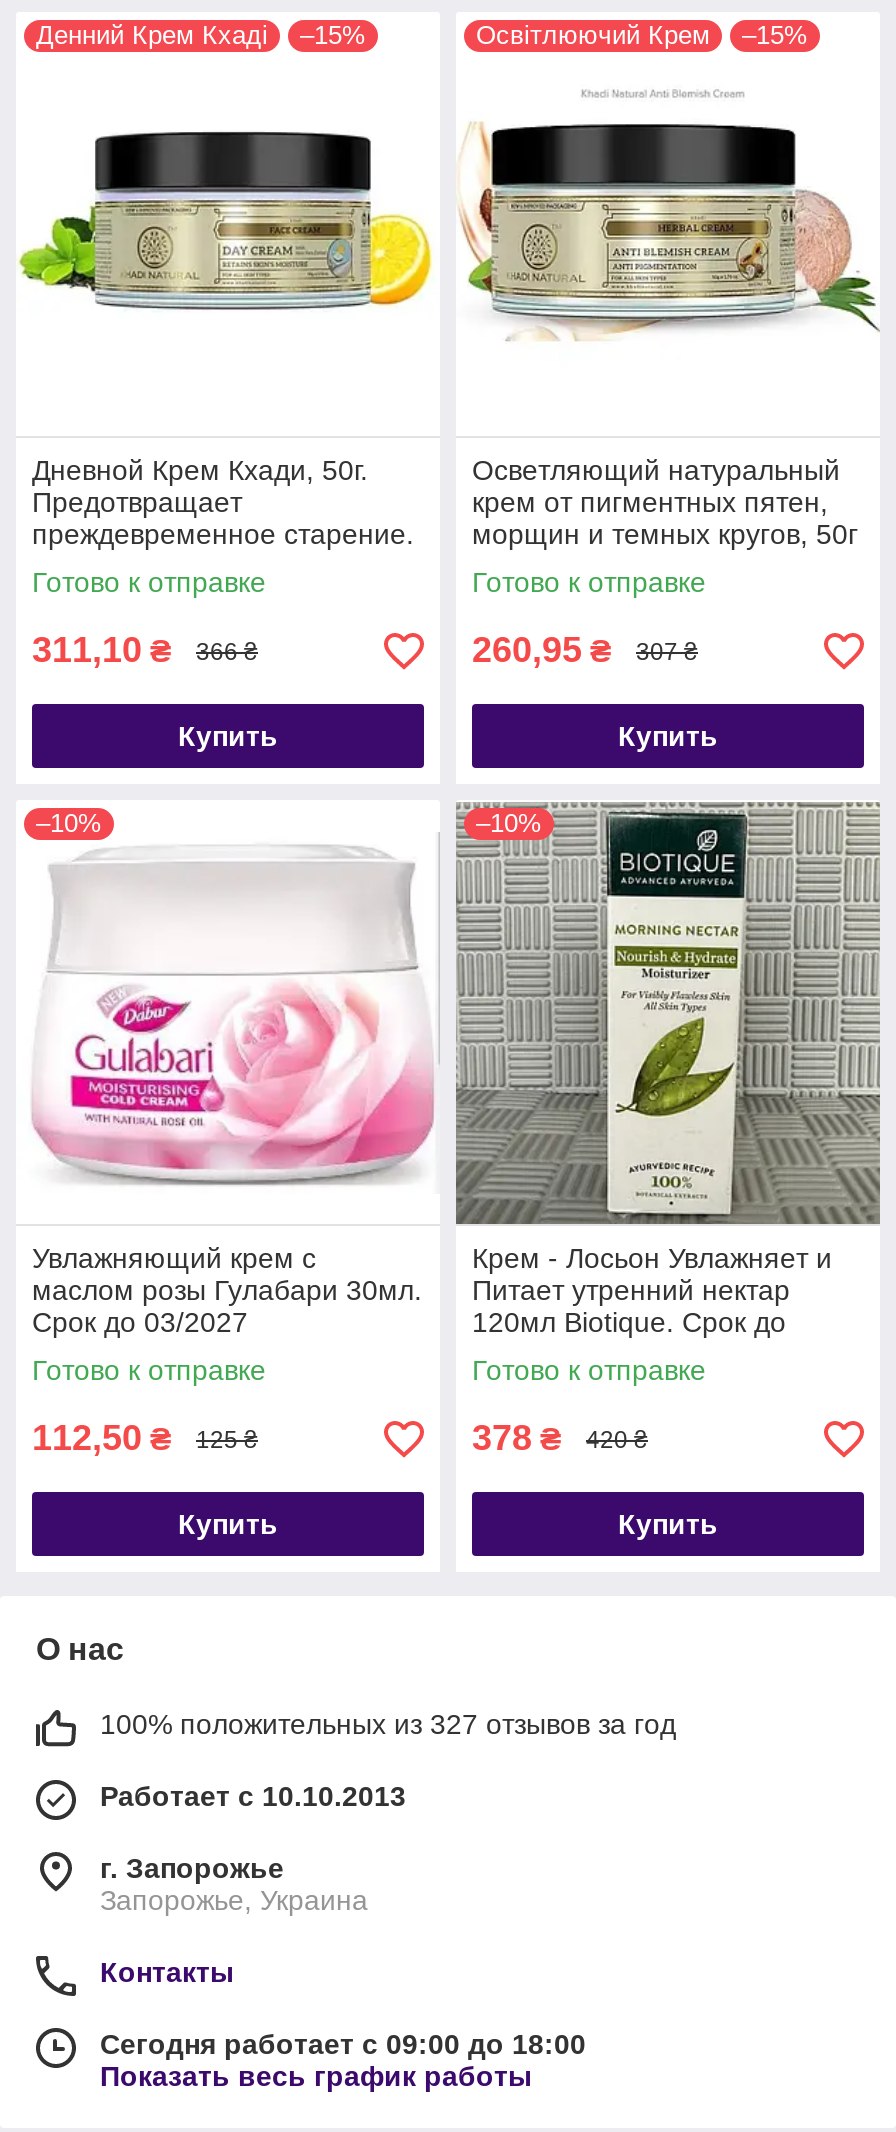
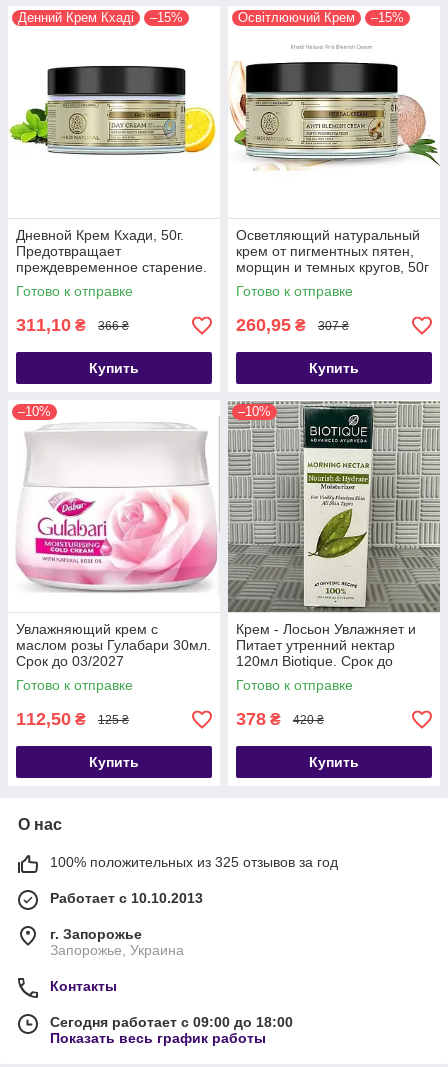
- 100% положительных из 327 отзывов за год
+ 100% положительных из 325 отзывов за год
